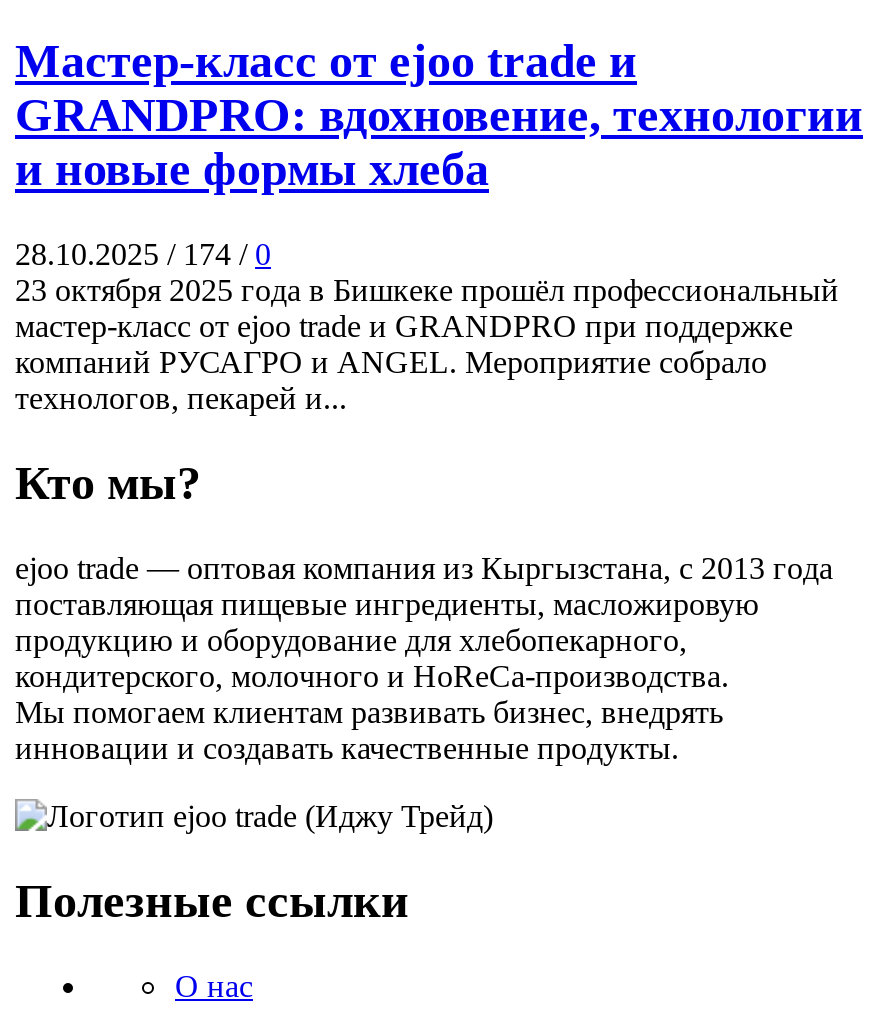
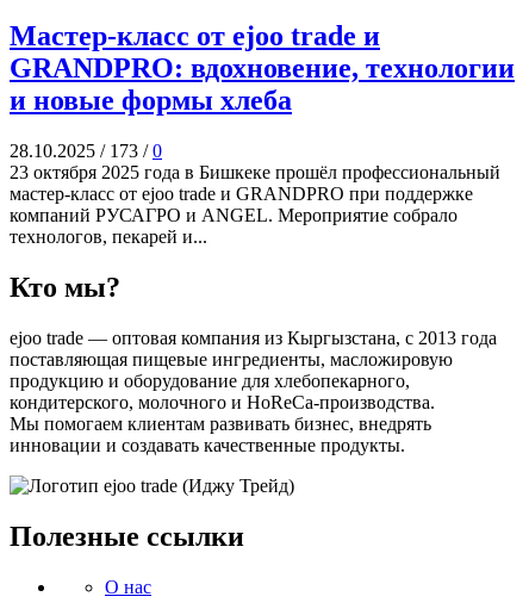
- 28.10.2025 / 174 / 0
+ 28.10.2025 / 173 / 0
